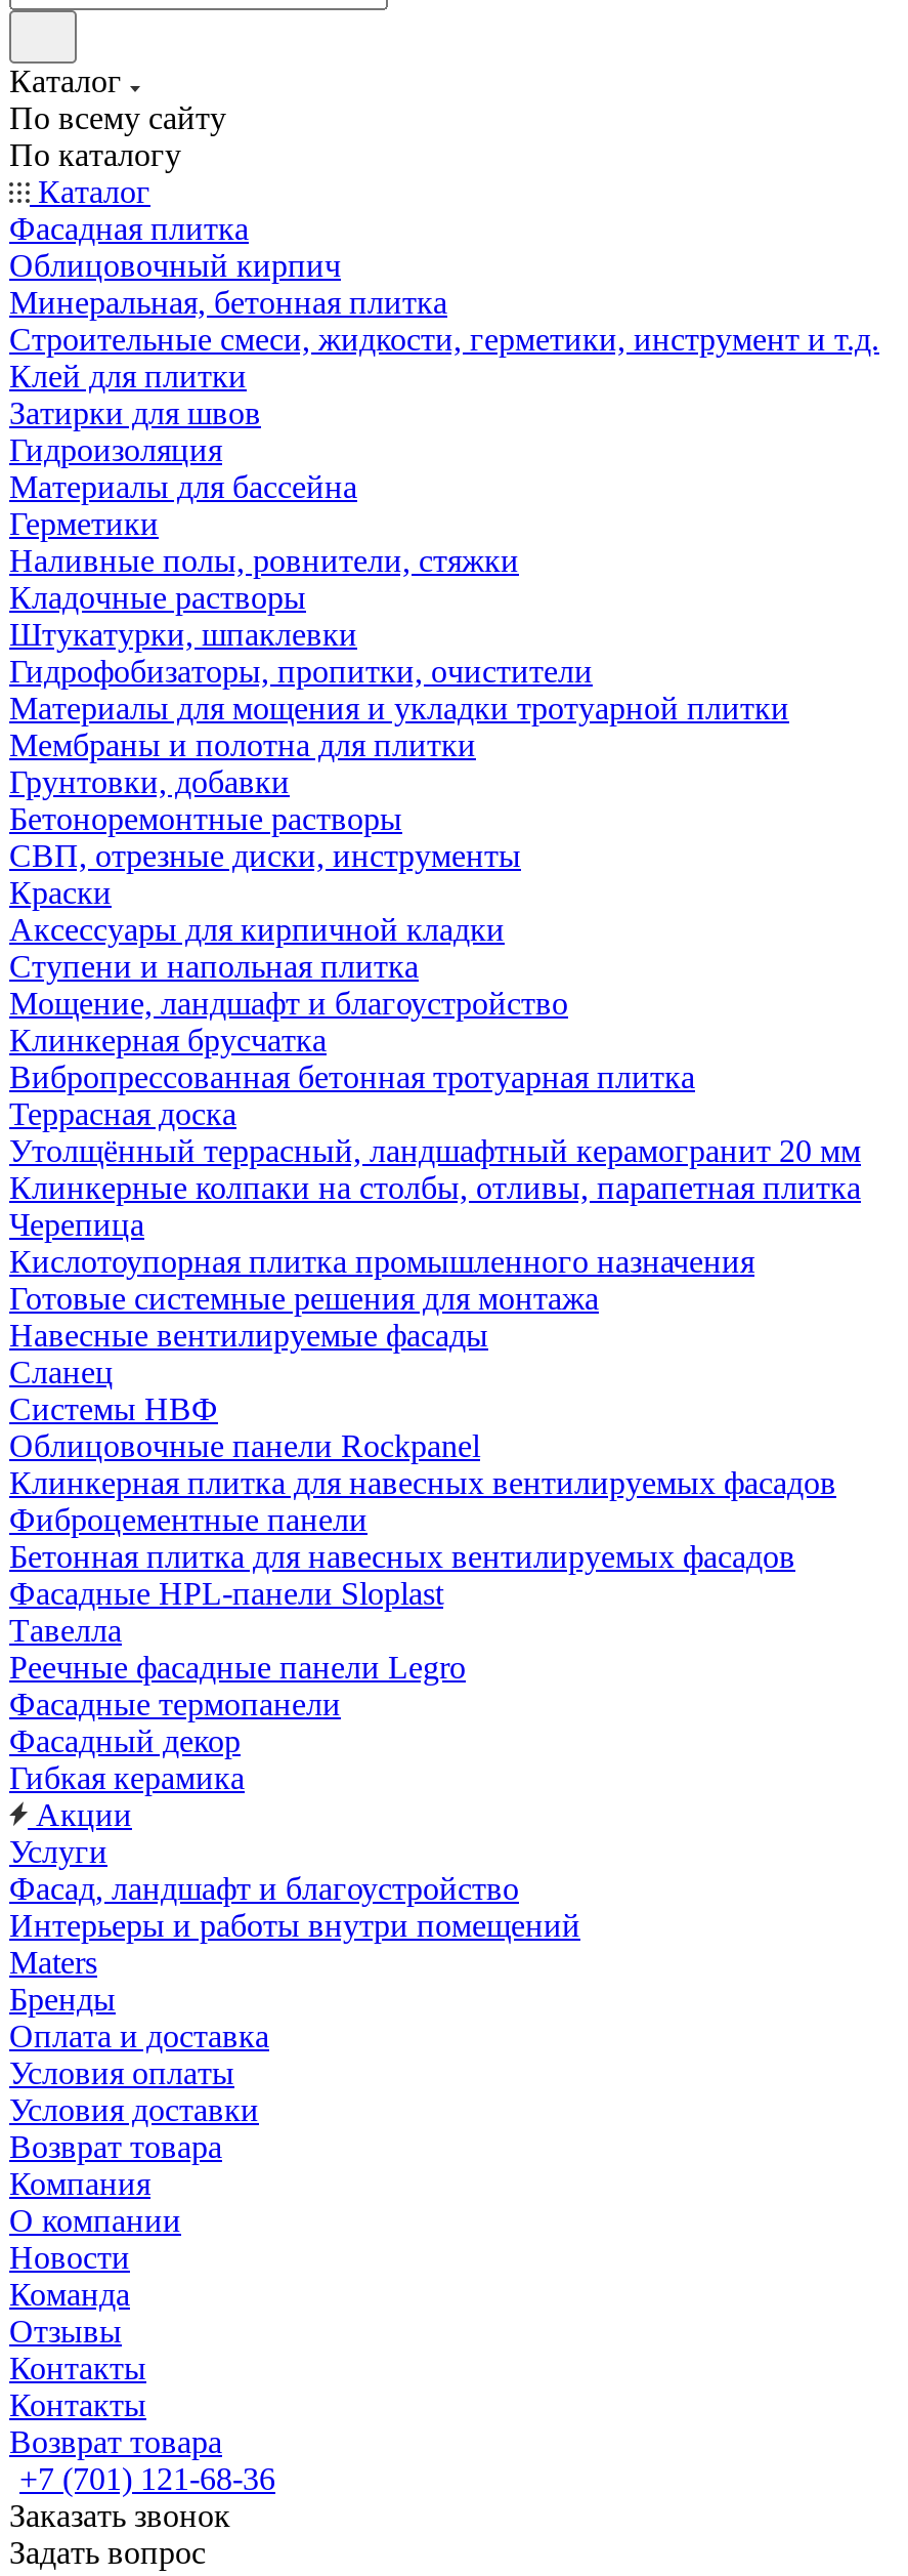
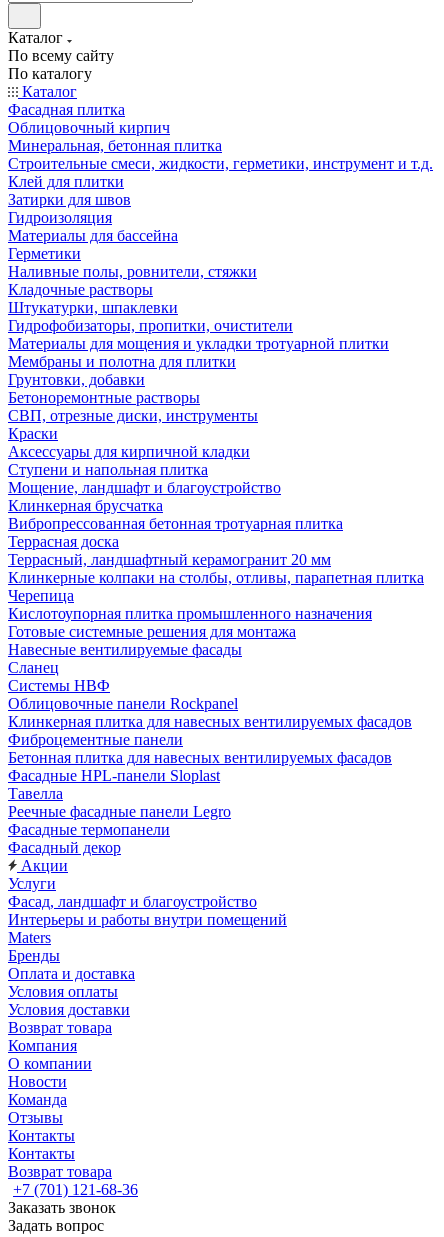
- Утолщённый террасный, ландшафтный керамогранит 20 мм
+ Террасный, ландшафтный керамогранит 20 мм

- Гибкая керамика
